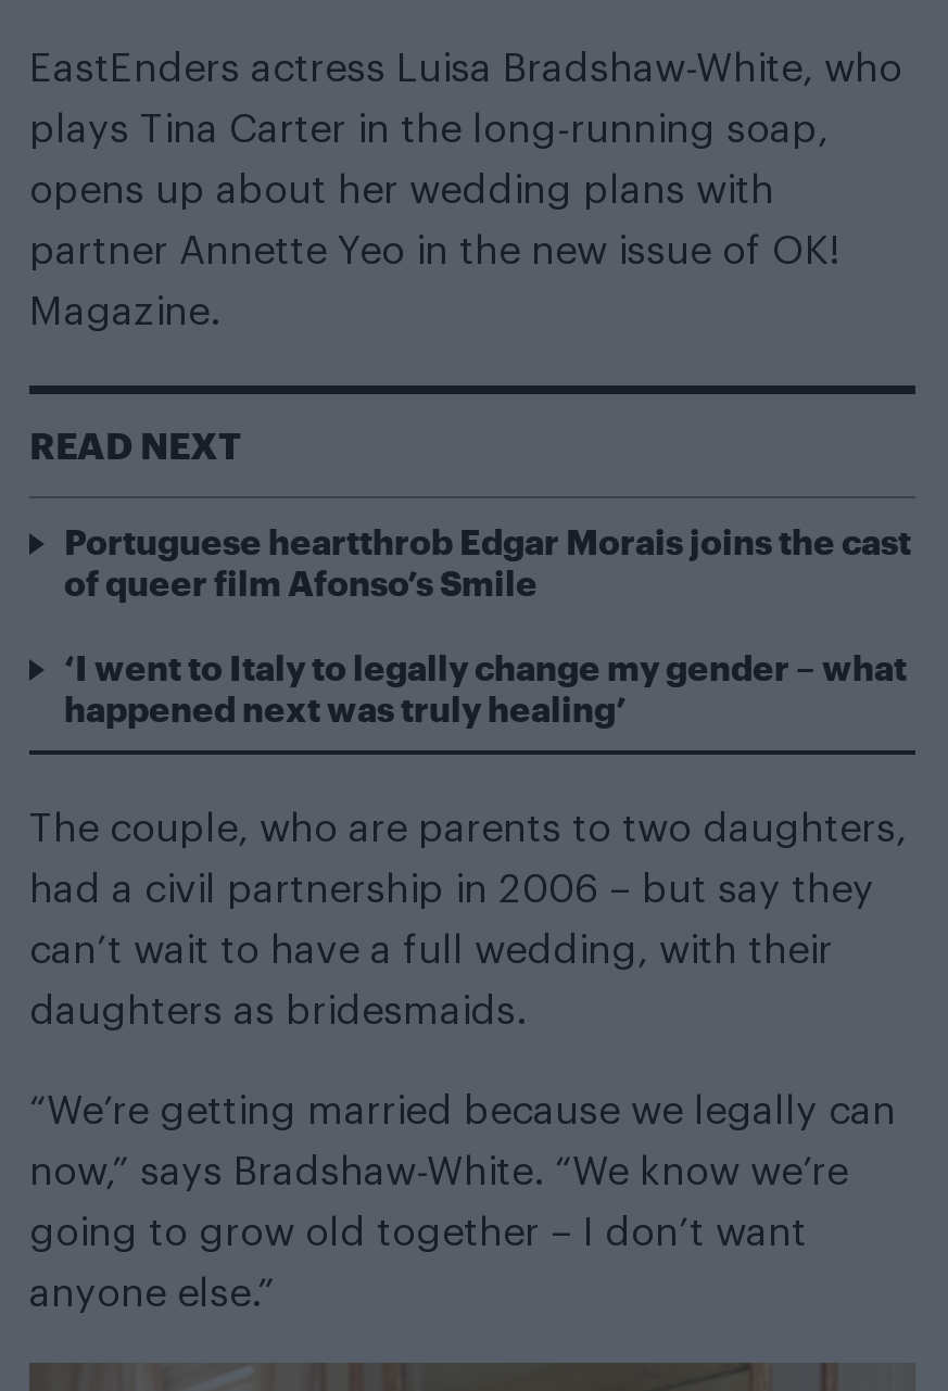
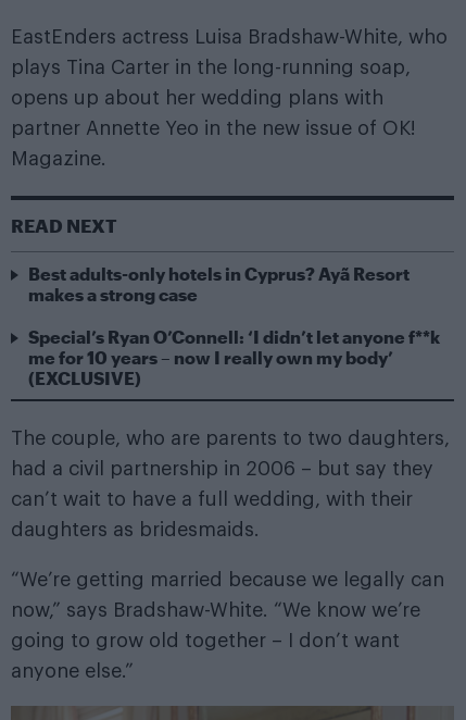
- Portuguese heartthrob Edgar Morais joins the cast
- of queer film Afonso’s Smile
+ Best adults-only hotels in Cyprus? Ayã Resort
+ makes a strong case

- ‘I went to Italy to legally change my gender – what
- happened next was truly healing’
+ Special’s Ryan O’Connell: ‘I didn’t let anyone f**k
+ me for 10 years – now I really own my body’
+ (EXCLUSIVE)
